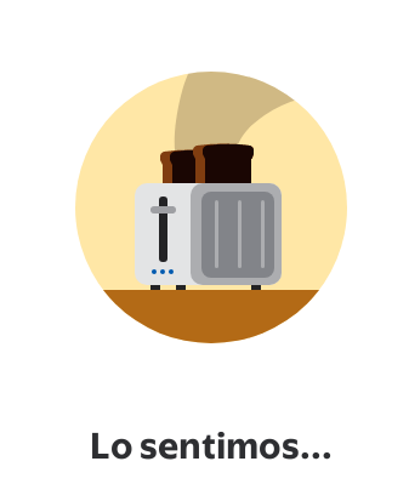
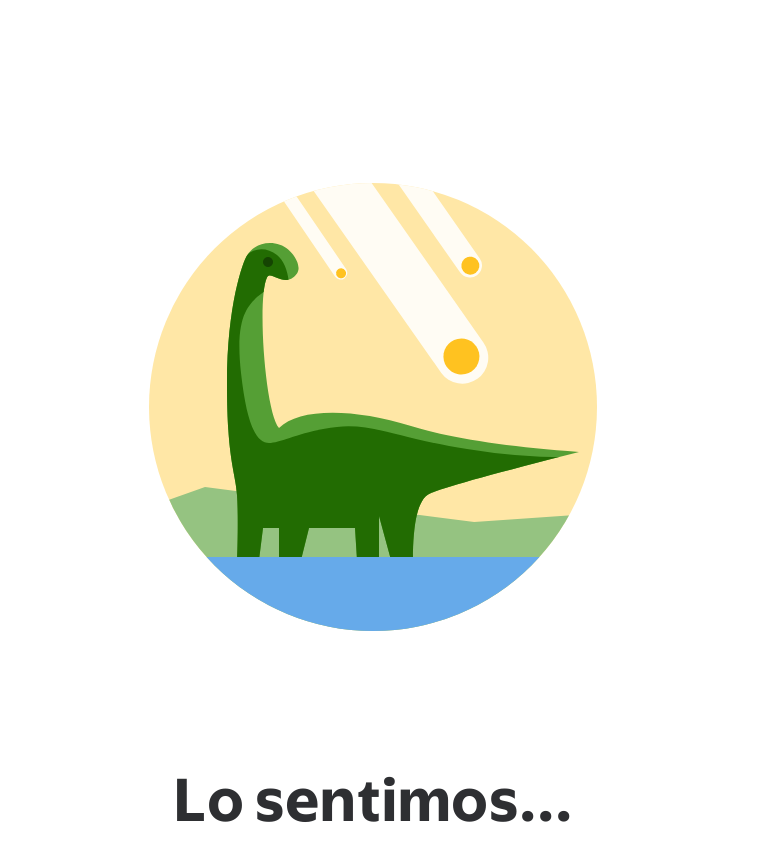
- [image]
+ [image]
